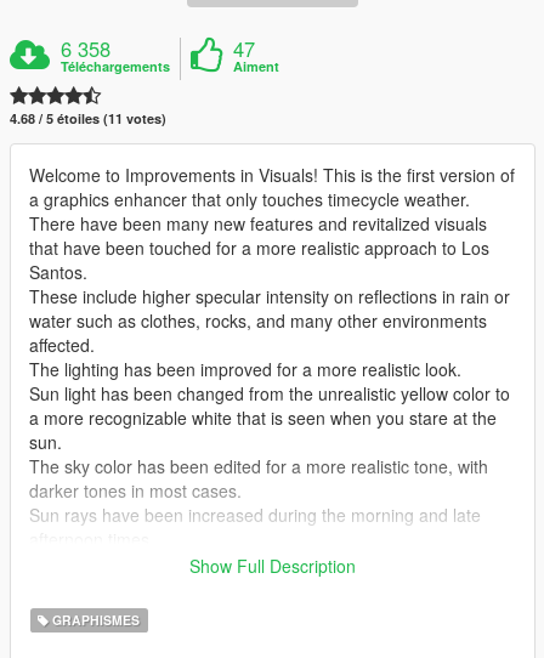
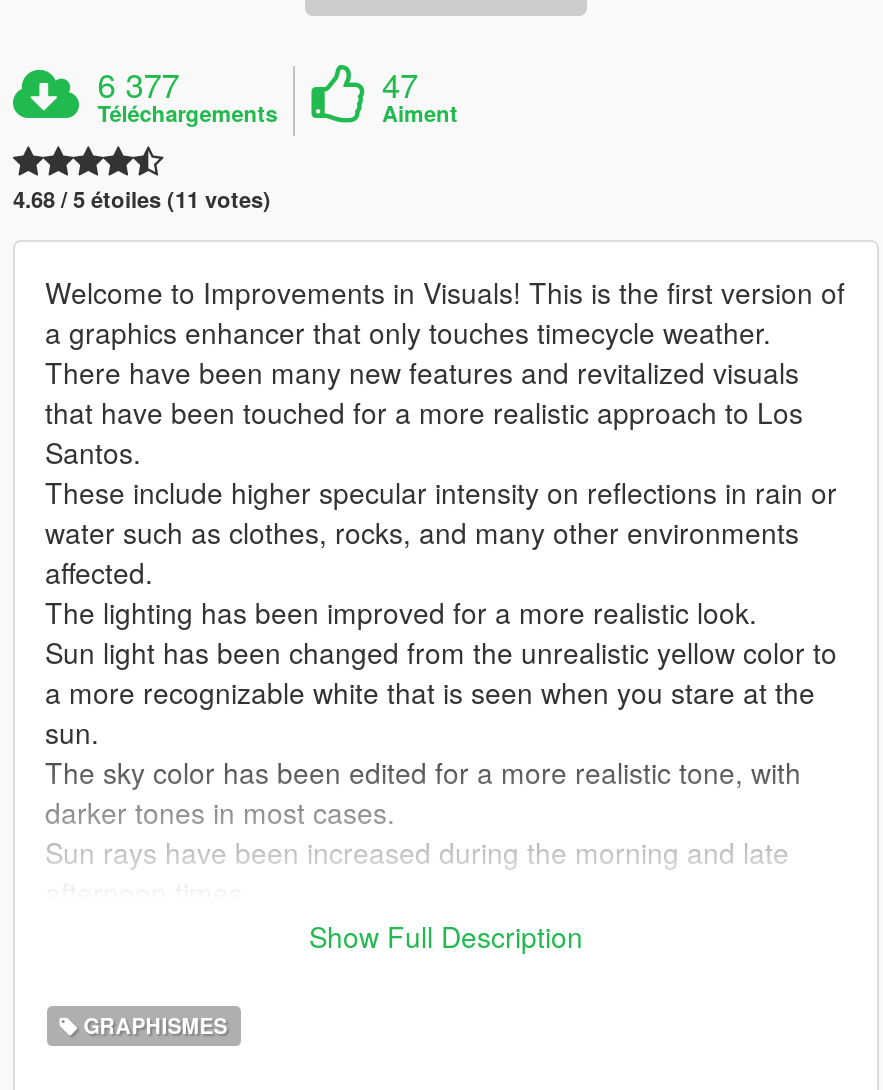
- 6 358
+ 6 377
